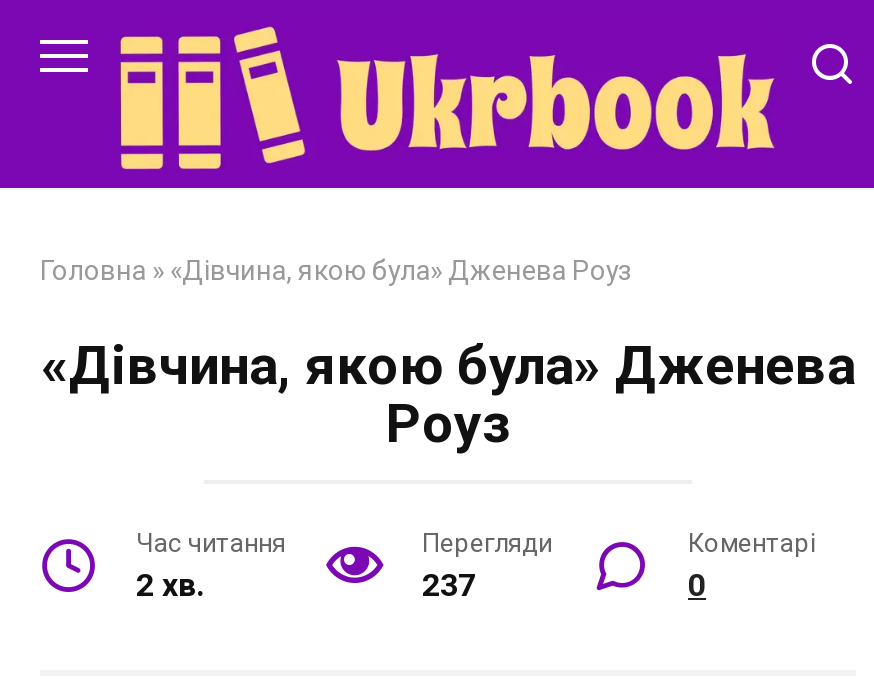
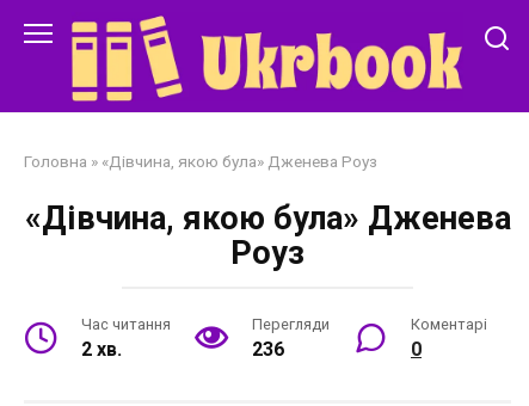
- 237
+ 236
